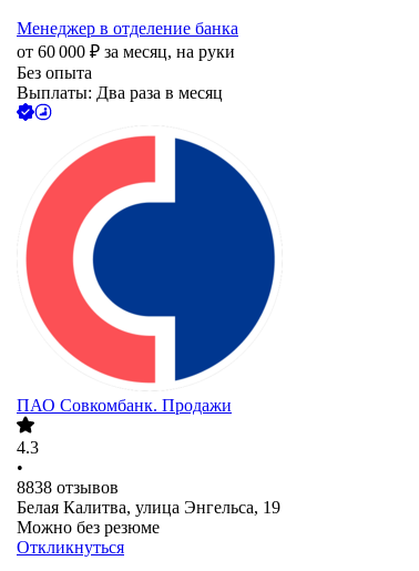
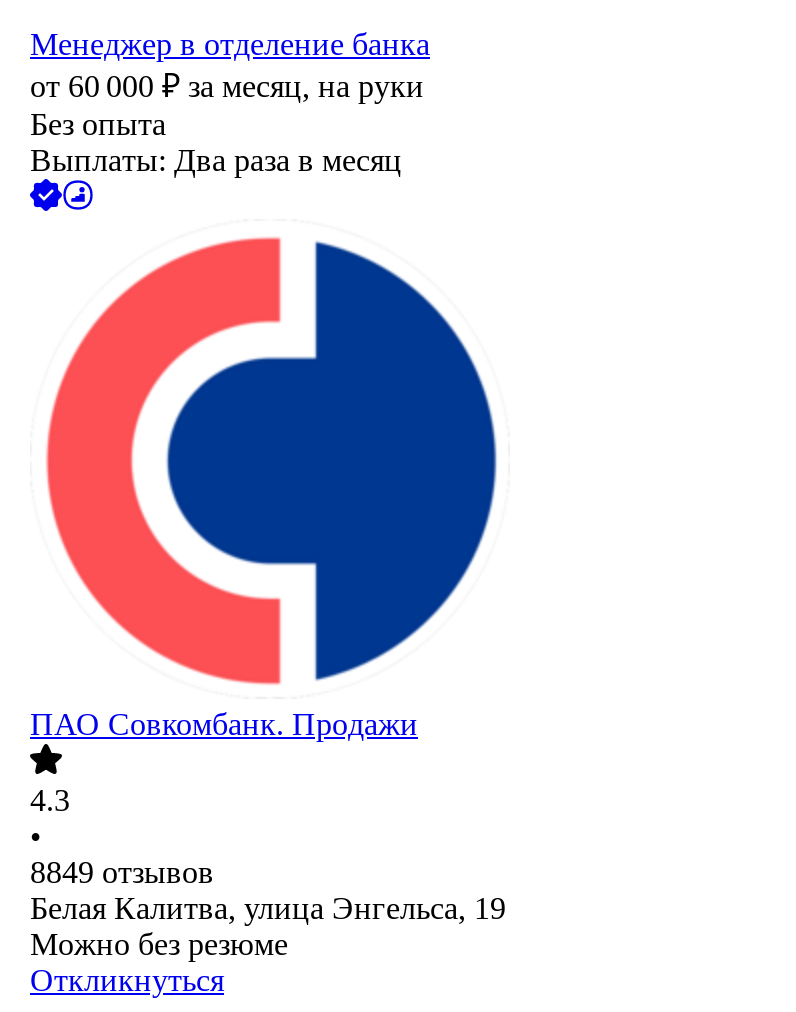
- 8838 отзывов
+ 8849 отзывов
